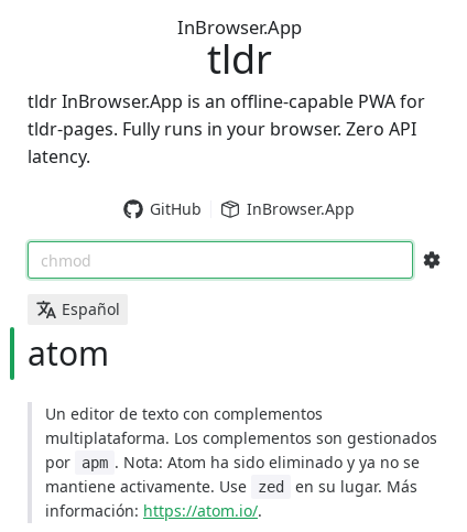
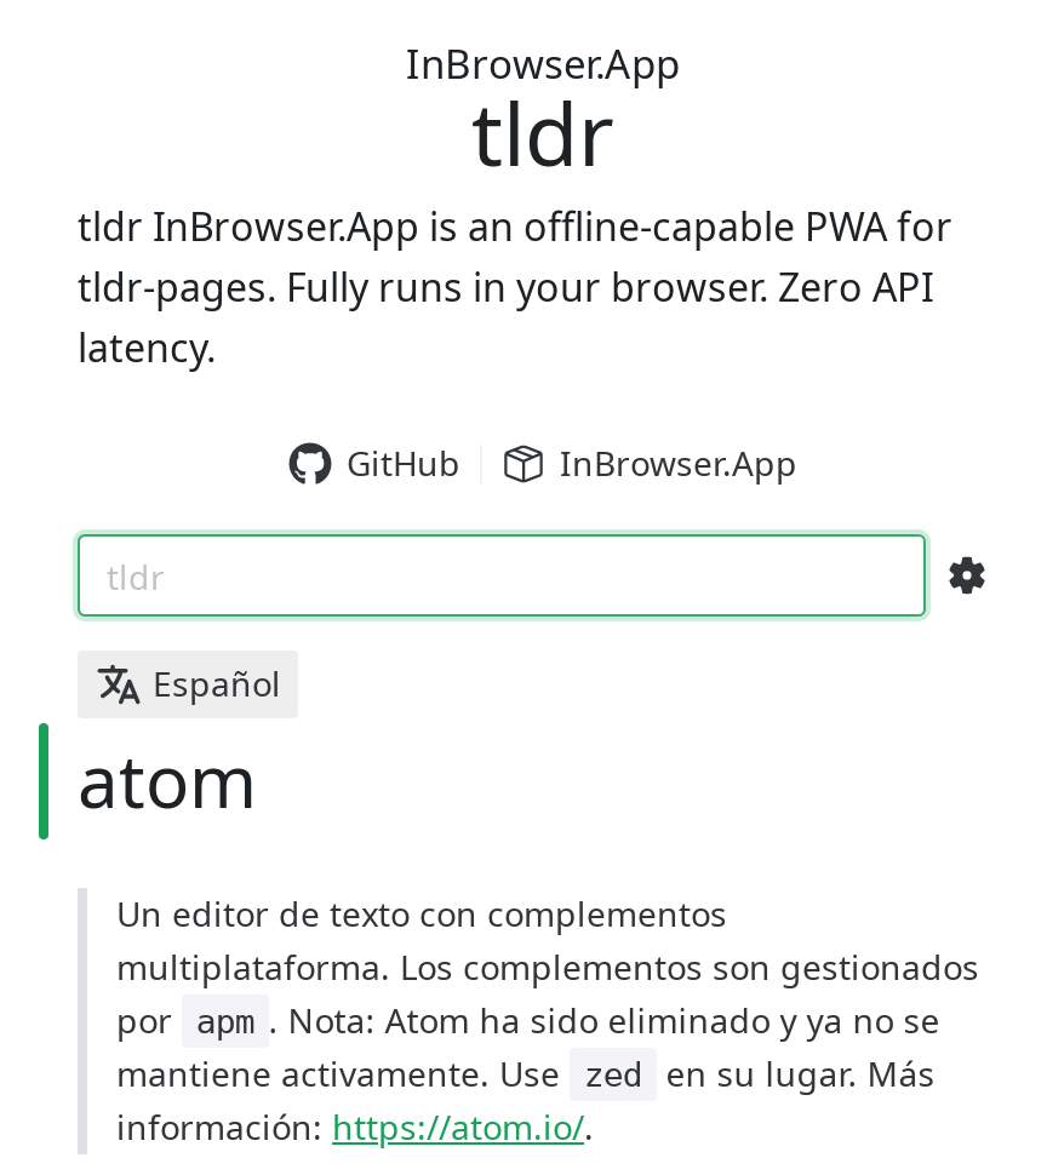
- chmod
+ tldr
